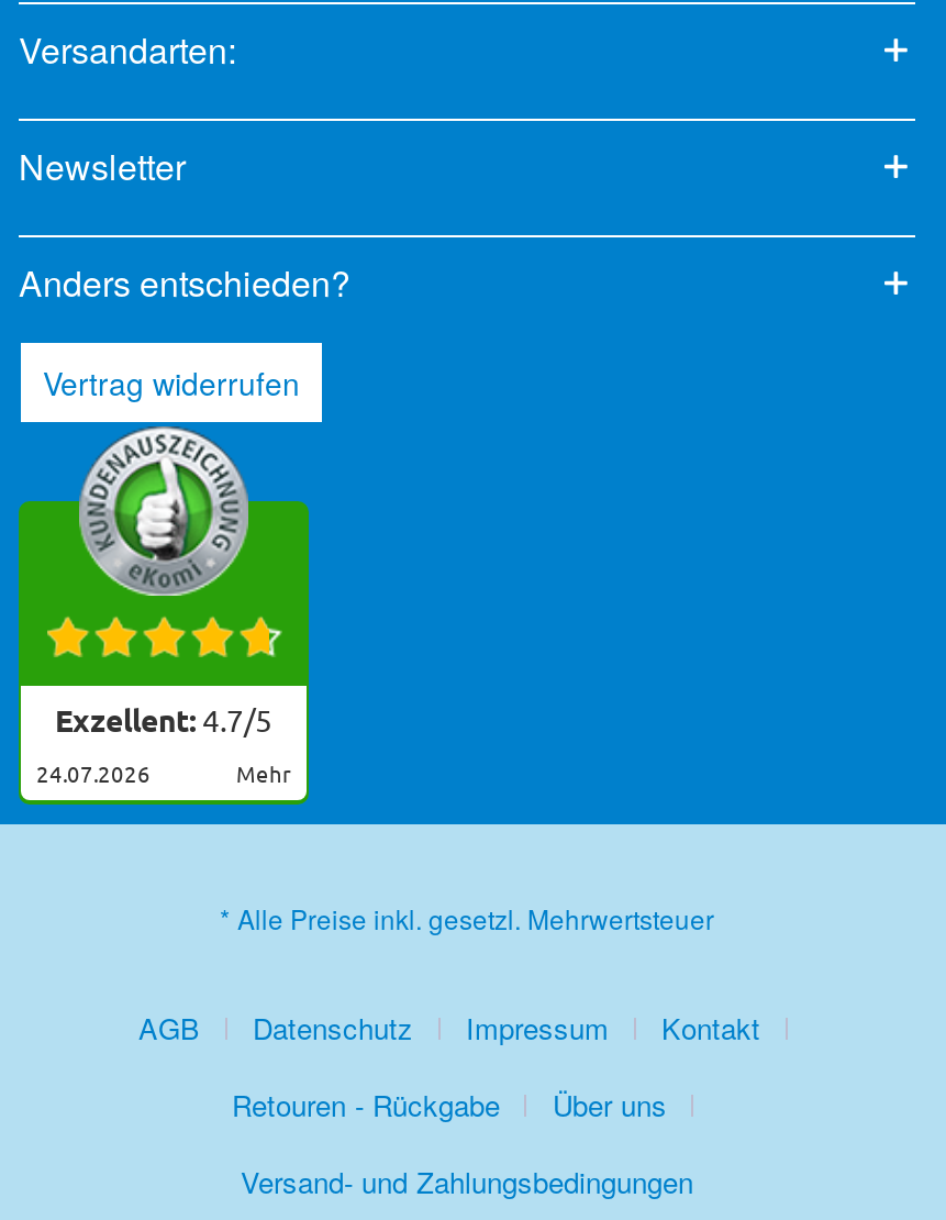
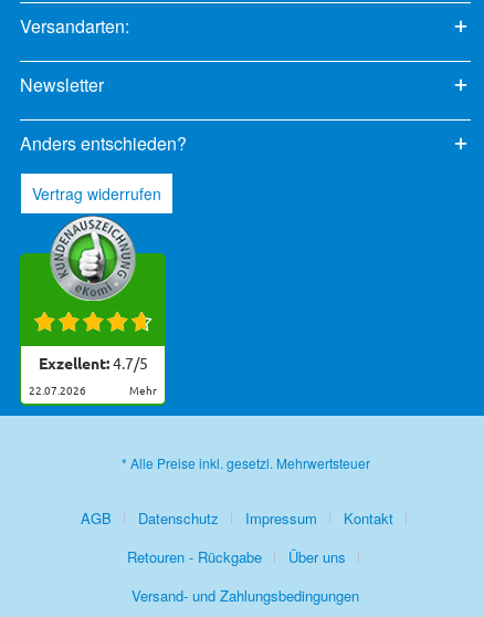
- 24.07.2026
+ 22.07.2026
